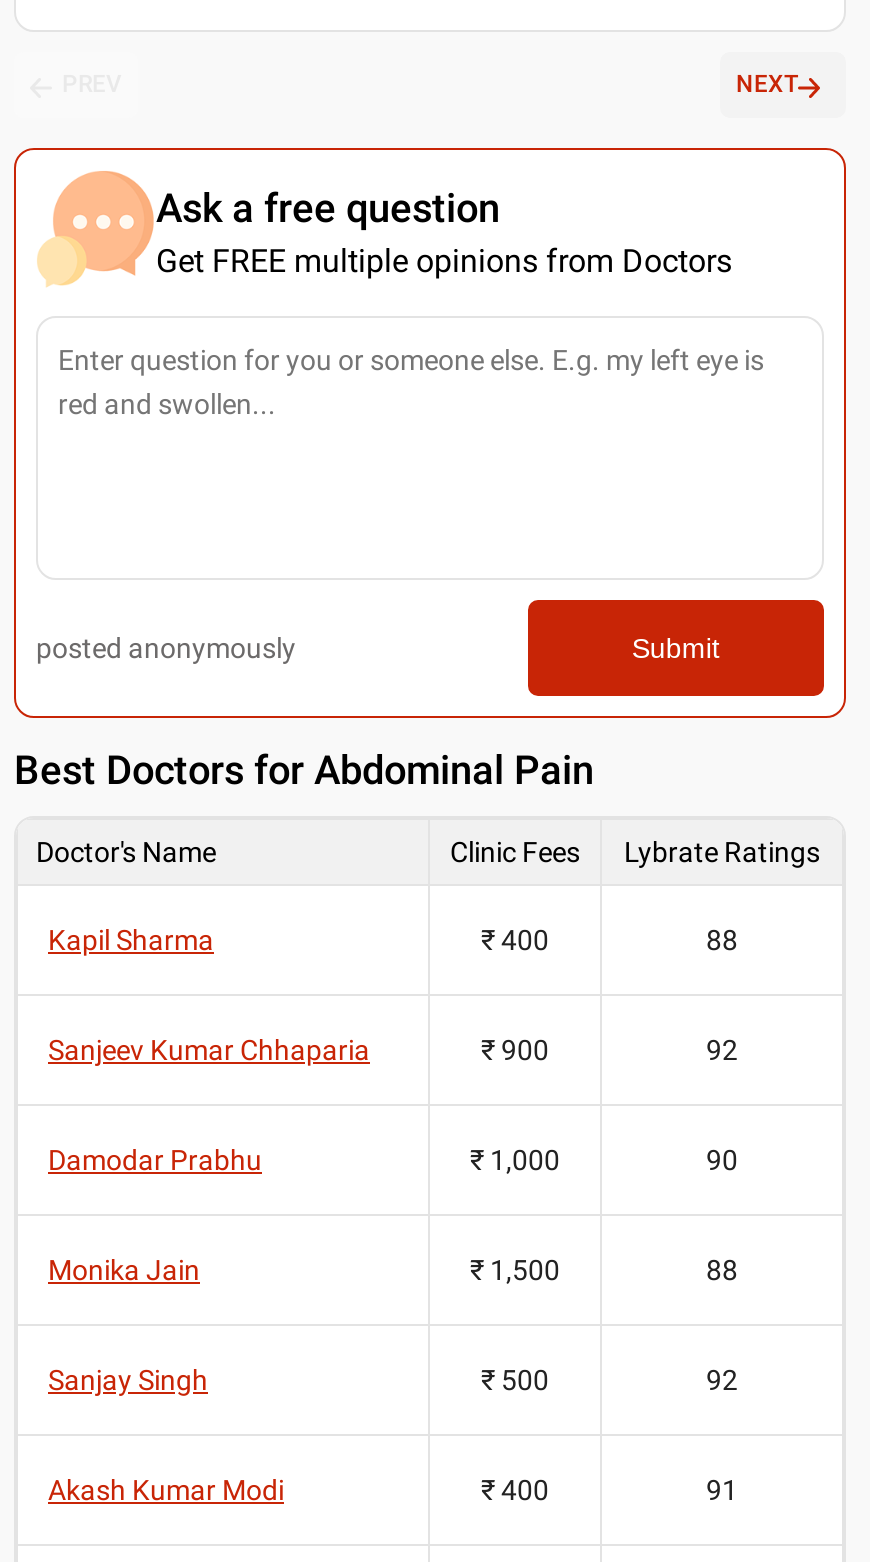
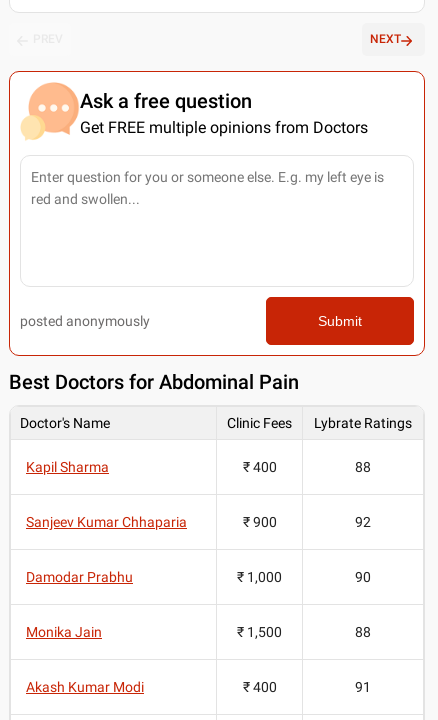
- Sanjay Singh
- ₹ 500
- 92
